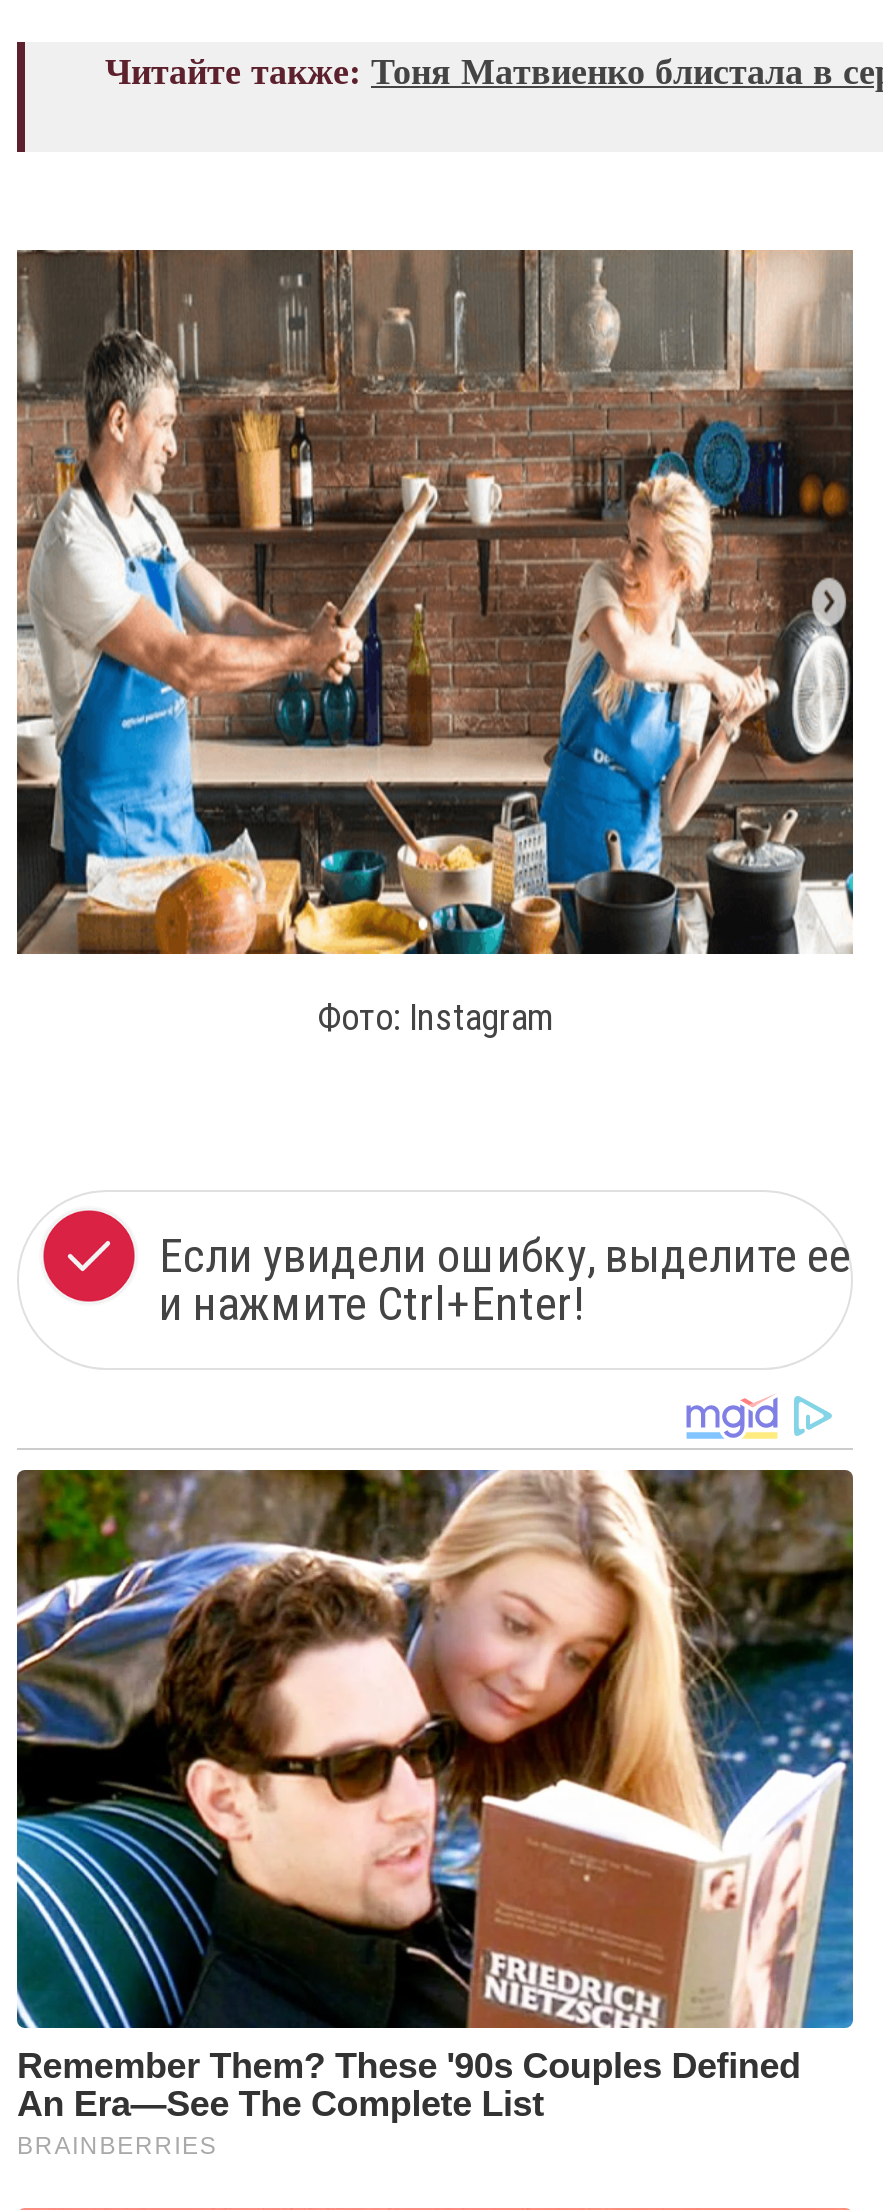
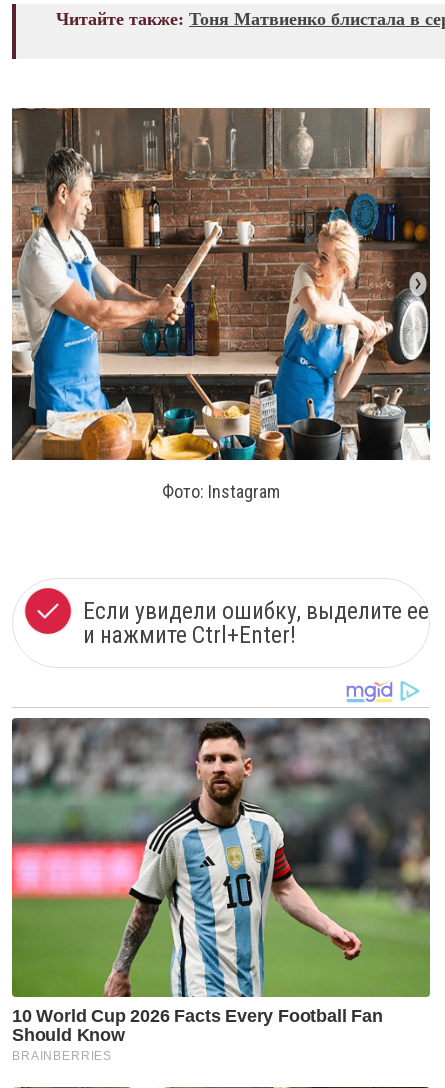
- [image]
- Remember Them? These '90s Couples Defined
- An Era—See The Complete List
+ [image]
+ 10 World Cup 2026 Facts Every Football Fan
+ Should Know
